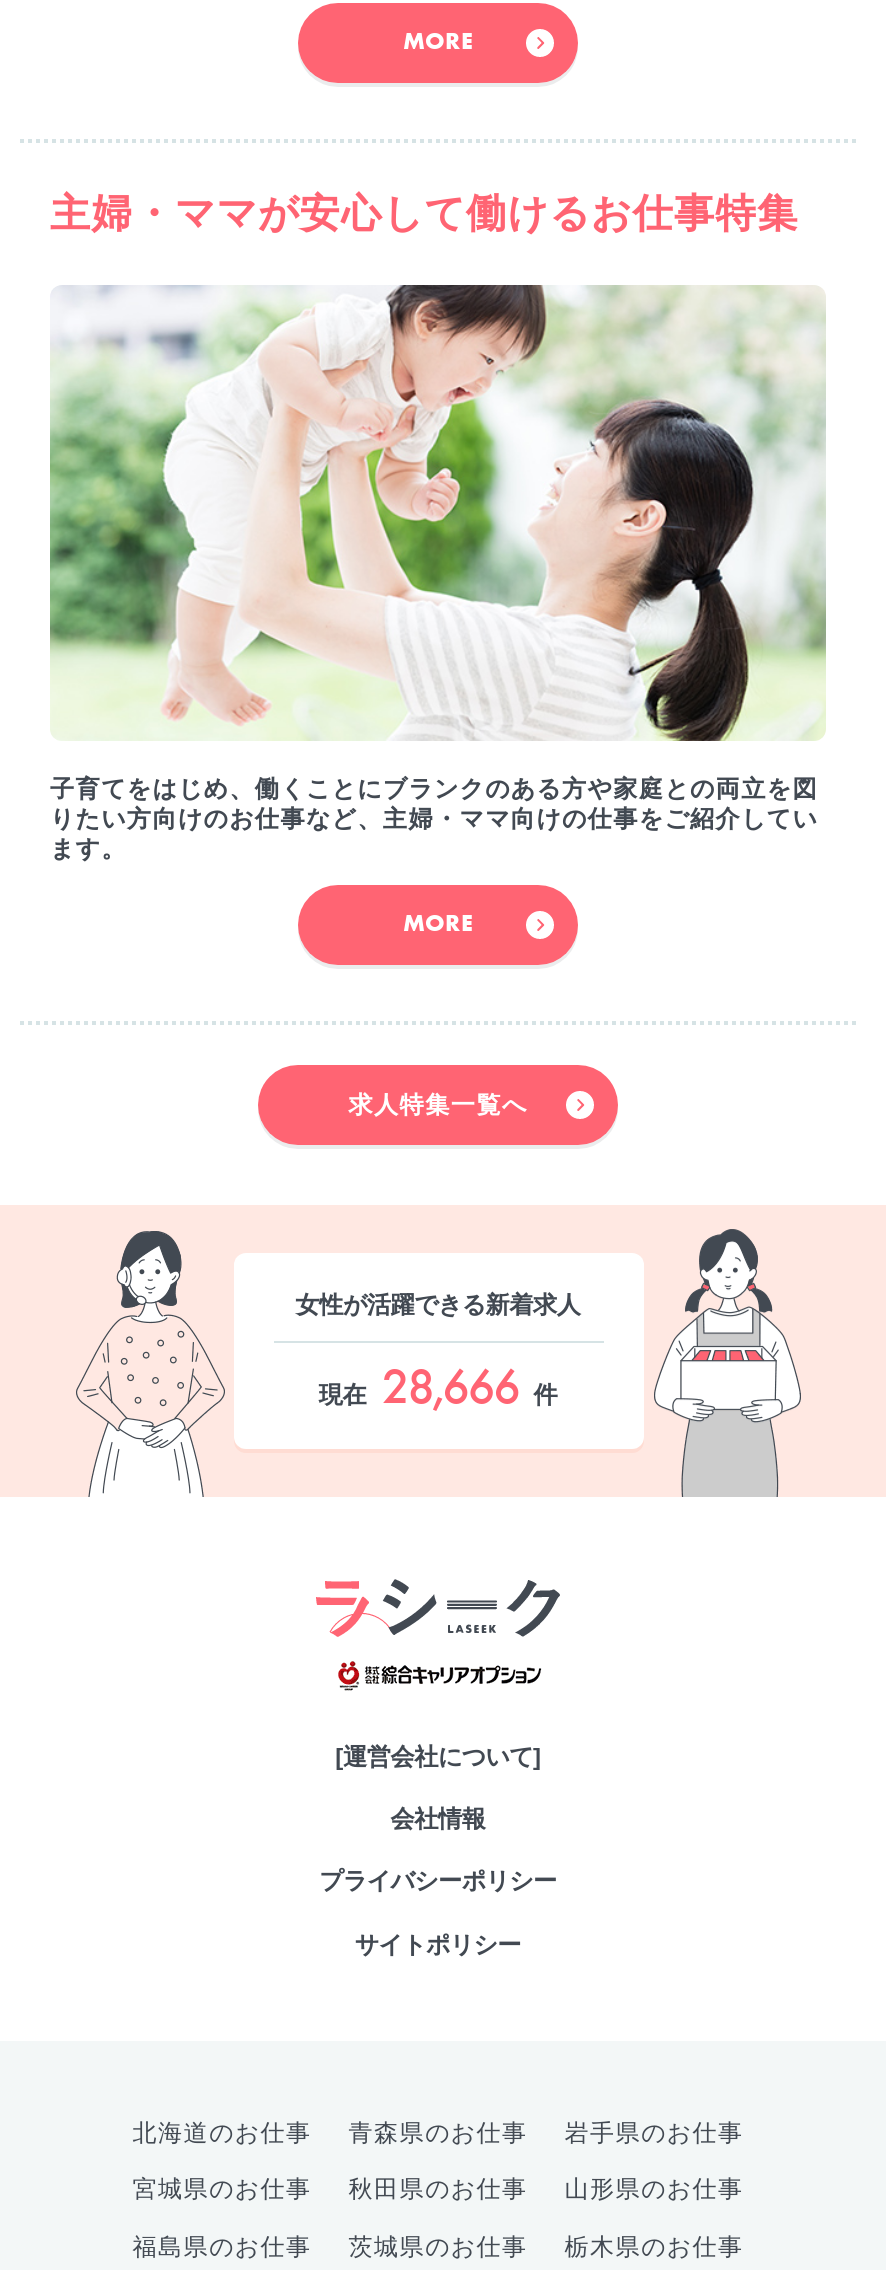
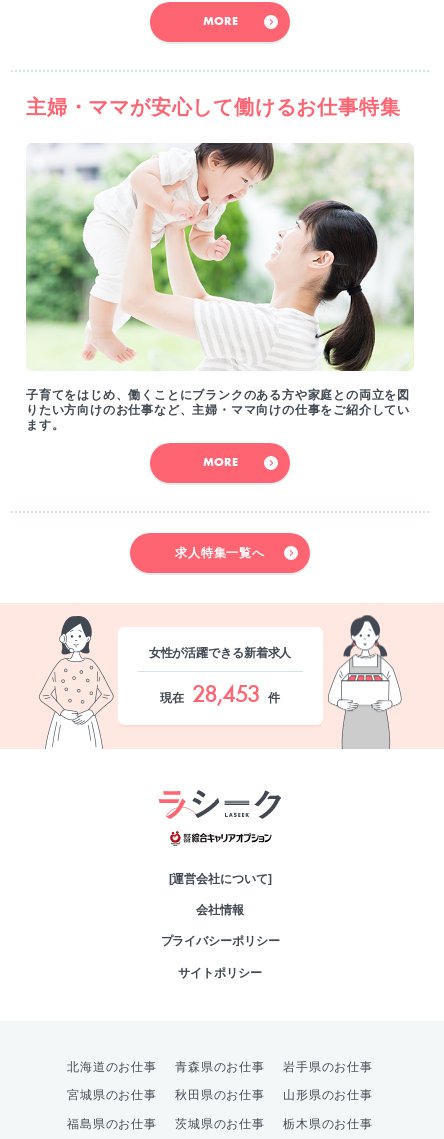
- 現在 28,666 件
+ 現在 28,453 件
